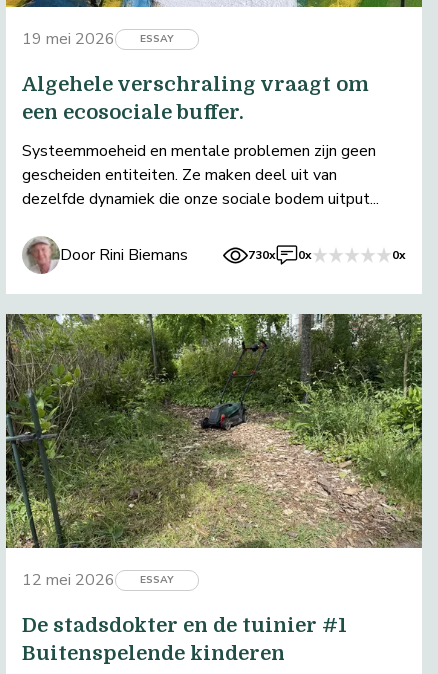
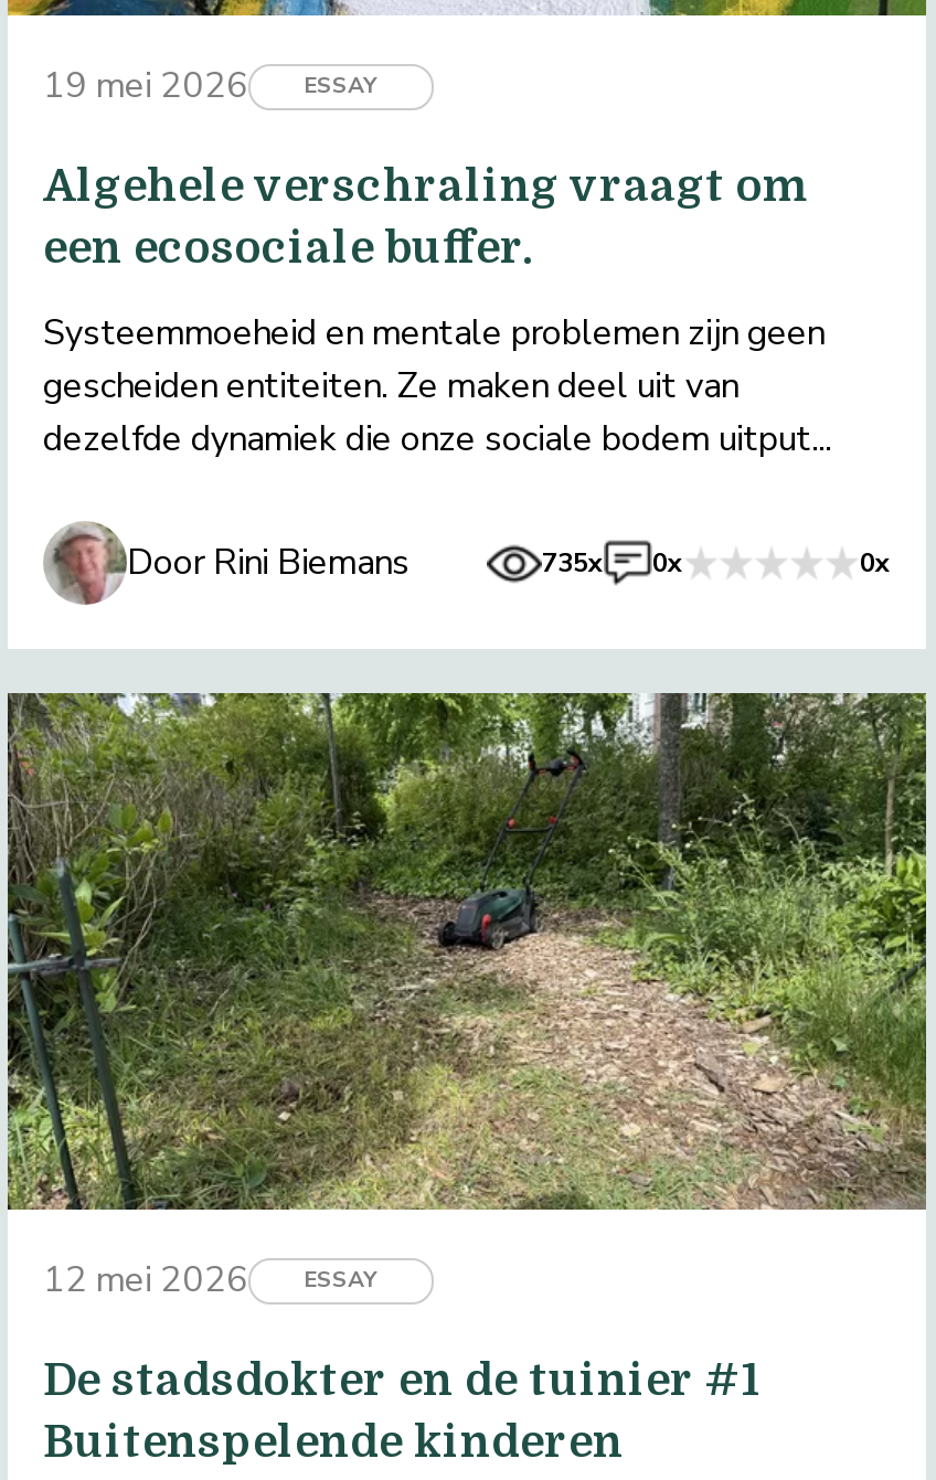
- 730x
+ 735x
